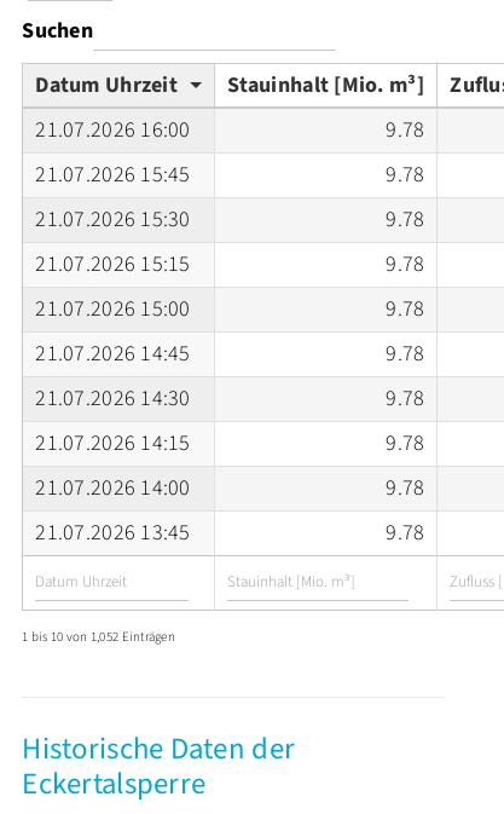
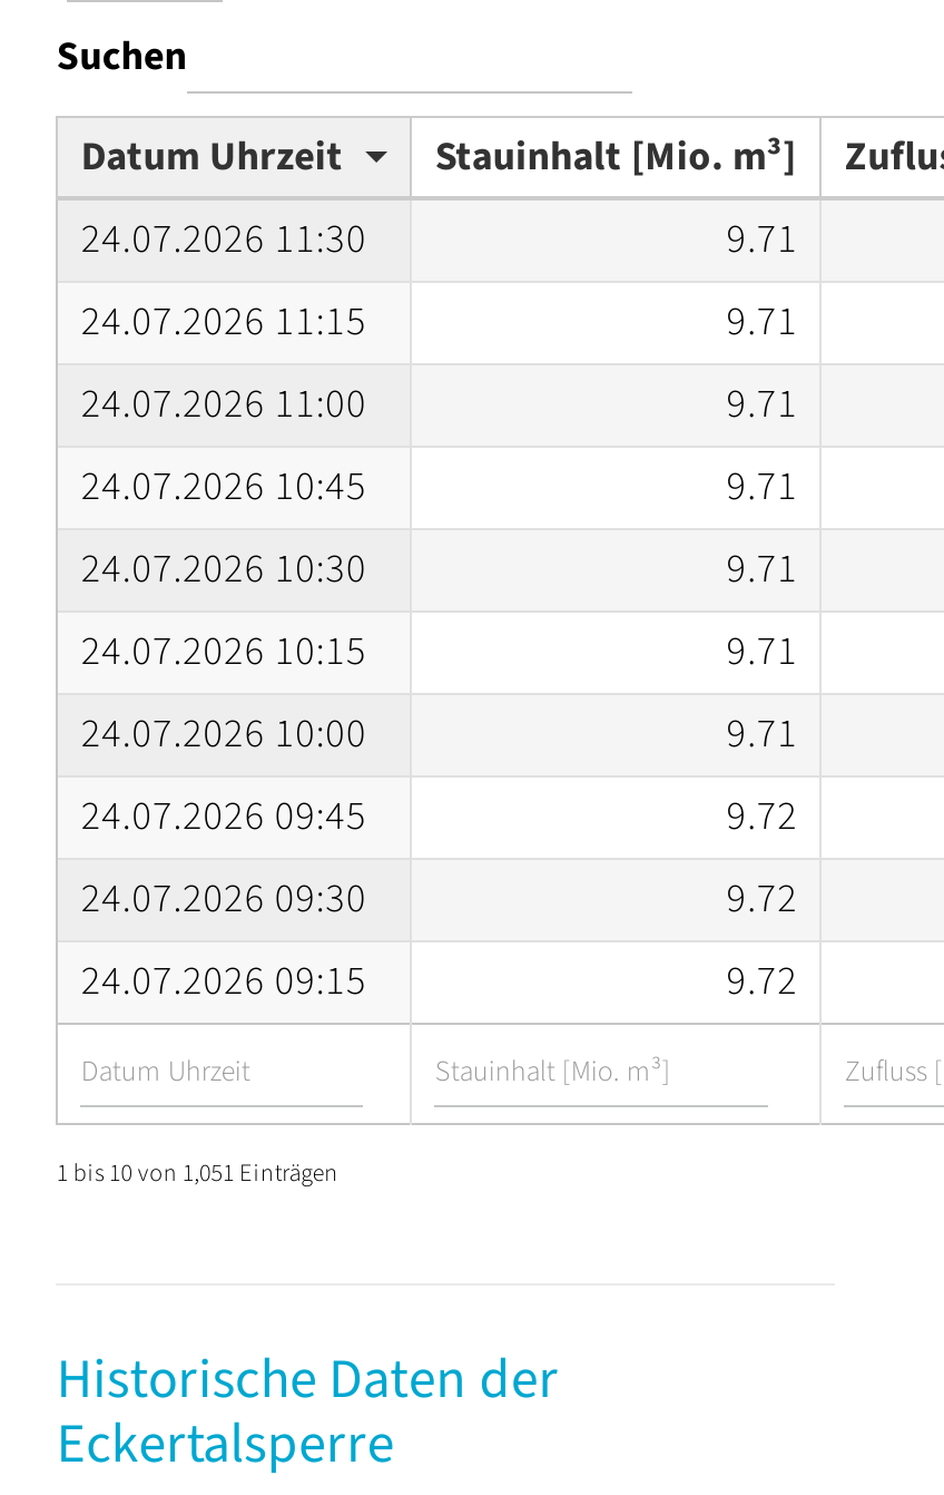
- 21.07.2026 16:00
+ 24.07.2026 11:30

- 9.78
+ 9.71

- 21.07.2026 15:45
+ 24.07.2026 11:15

- 9.78
+ 9.71

- 21.07.2026 15:30
+ 24.07.2026 11:00

- 9.78
+ 9.71

- 21.07.2026 15:15
+ 24.07.2026 10:45

- 9.78
+ 9.71

- 21.07.2026 15:00
+ 24.07.2026 10:30

- 9.78
+ 9.71

- 21.07.2026 14:45
+ 24.07.2026 10:15

- 9.78
+ 9.71

- 21.07.2026 14:30
+ 24.07.2026 10:00

- 9.78
+ 9.71

- 21.07.2026 14:15
+ 24.07.2026 09:45

- 9.78
+ 9.72

- 21.07.2026 14:00
+ 24.07.2026 09:30

- 9.78
+ 9.72

- 21.07.2026 13:45
+ 24.07.2026 09:15

- 9.78
+ 9.72

- 1 bis 10 von 1,052 Einträgen
+ 1 bis 10 von 1,051 Einträgen
